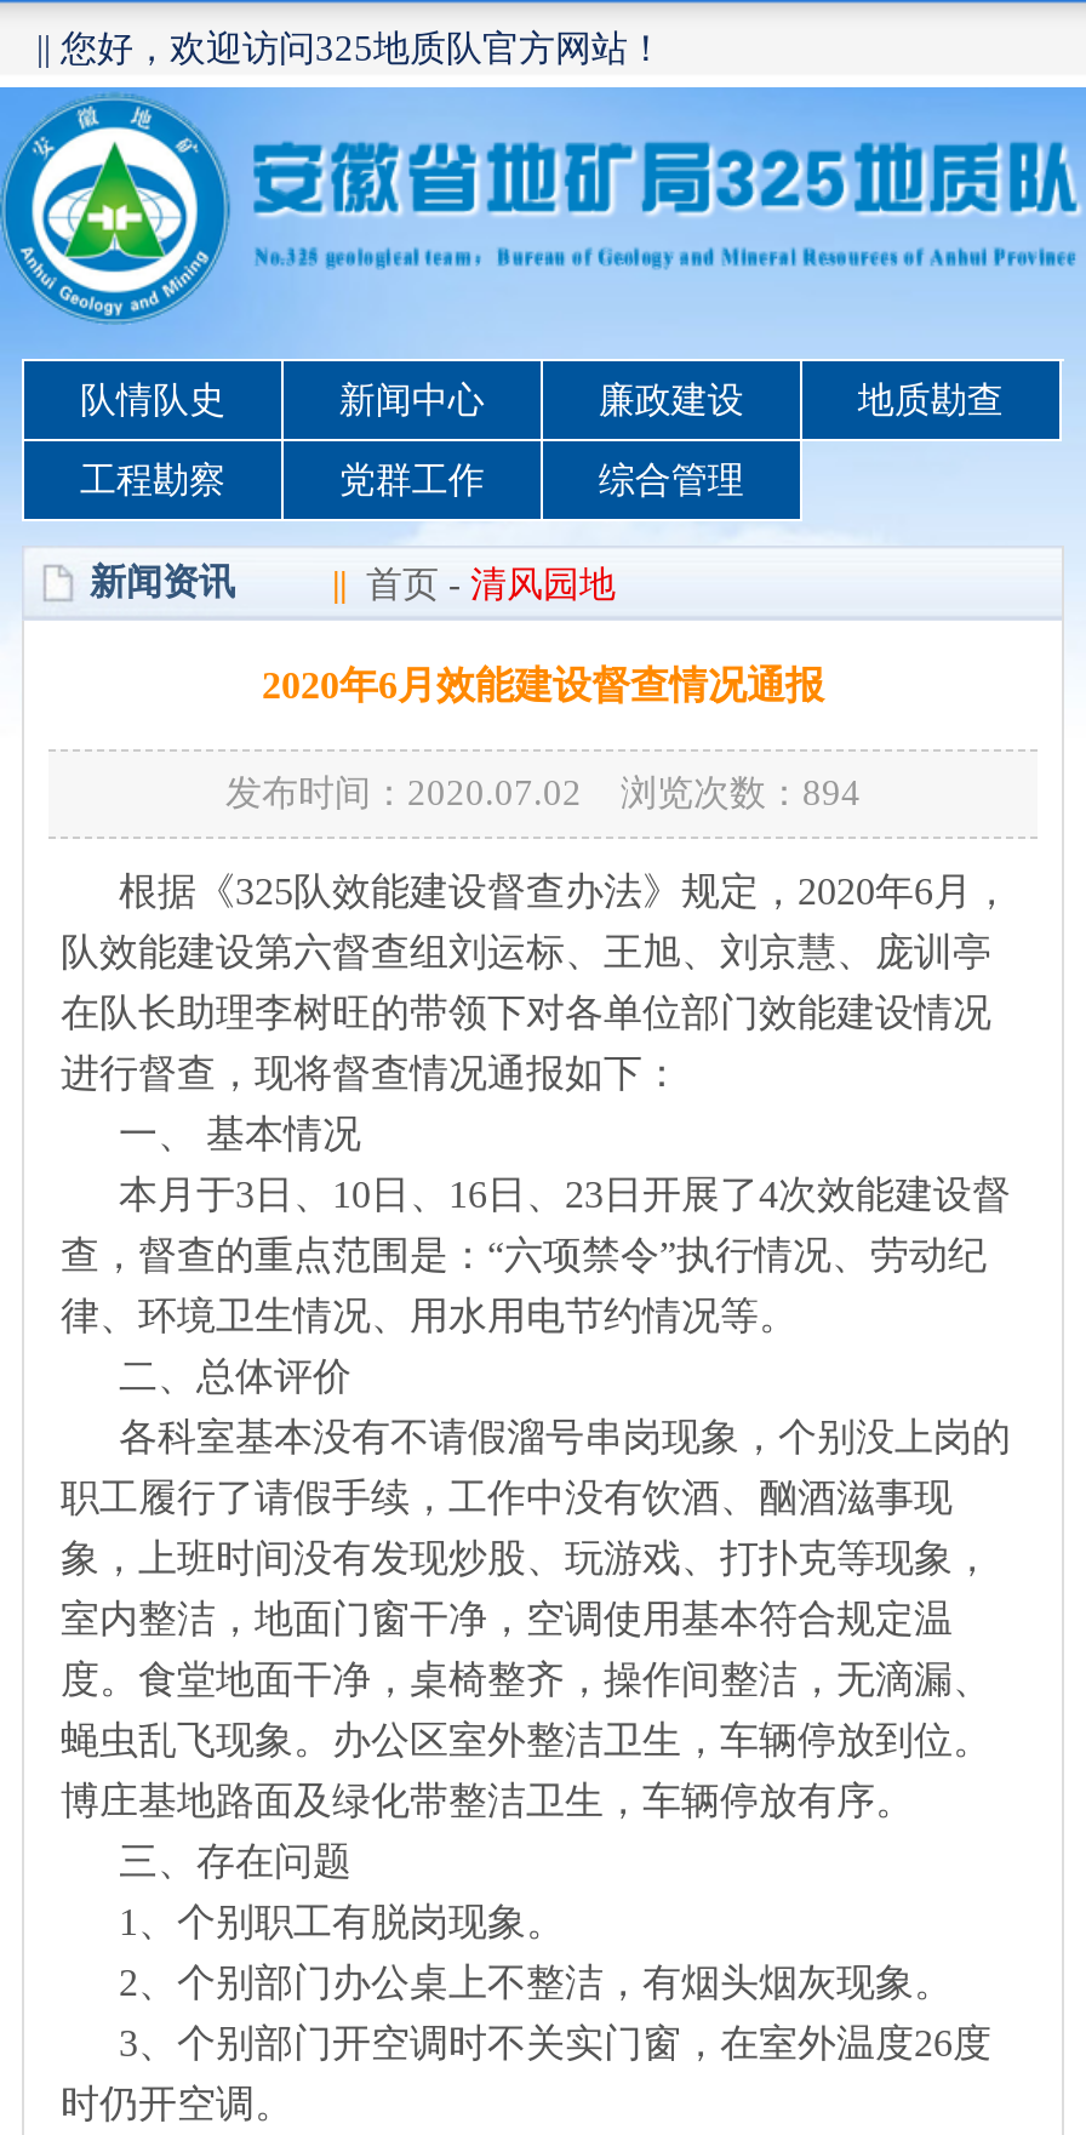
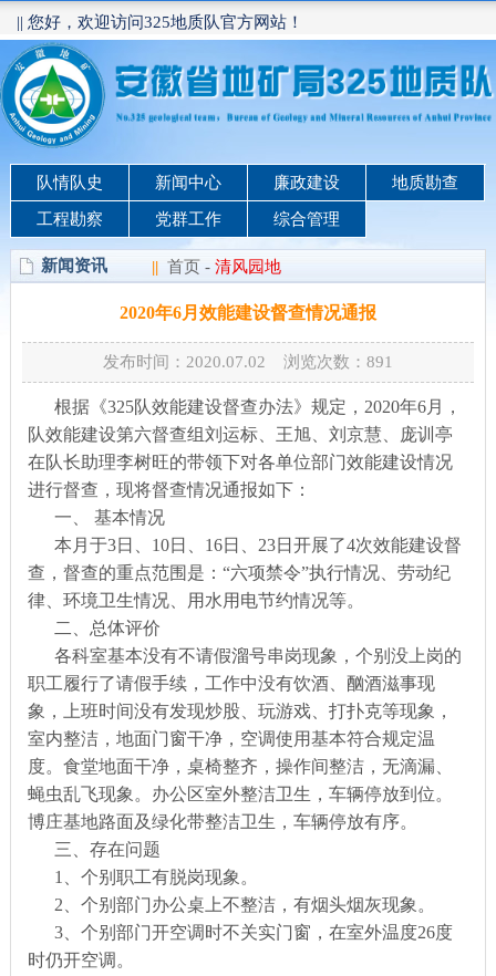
- 发布时间：2020.07.02 浏览次数：894
+ 发布时间：2020.07.02 浏览次数：891
